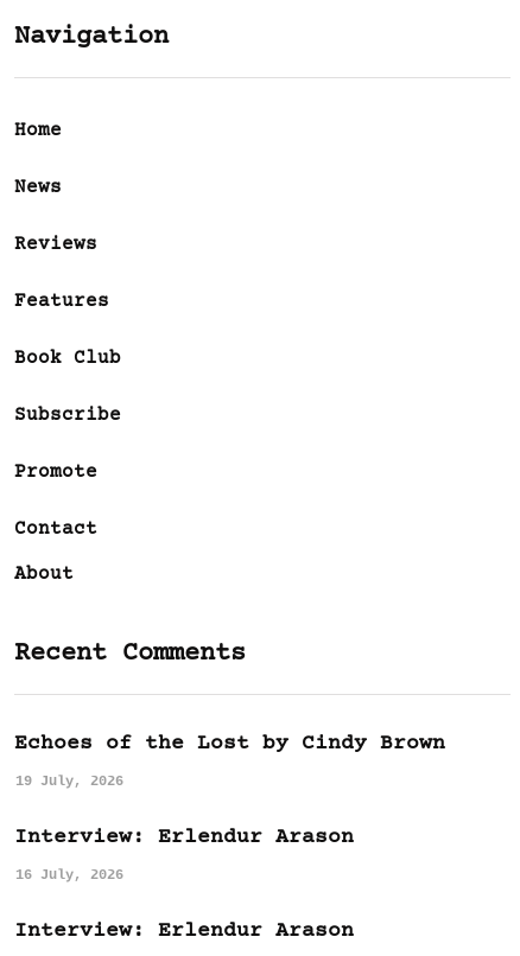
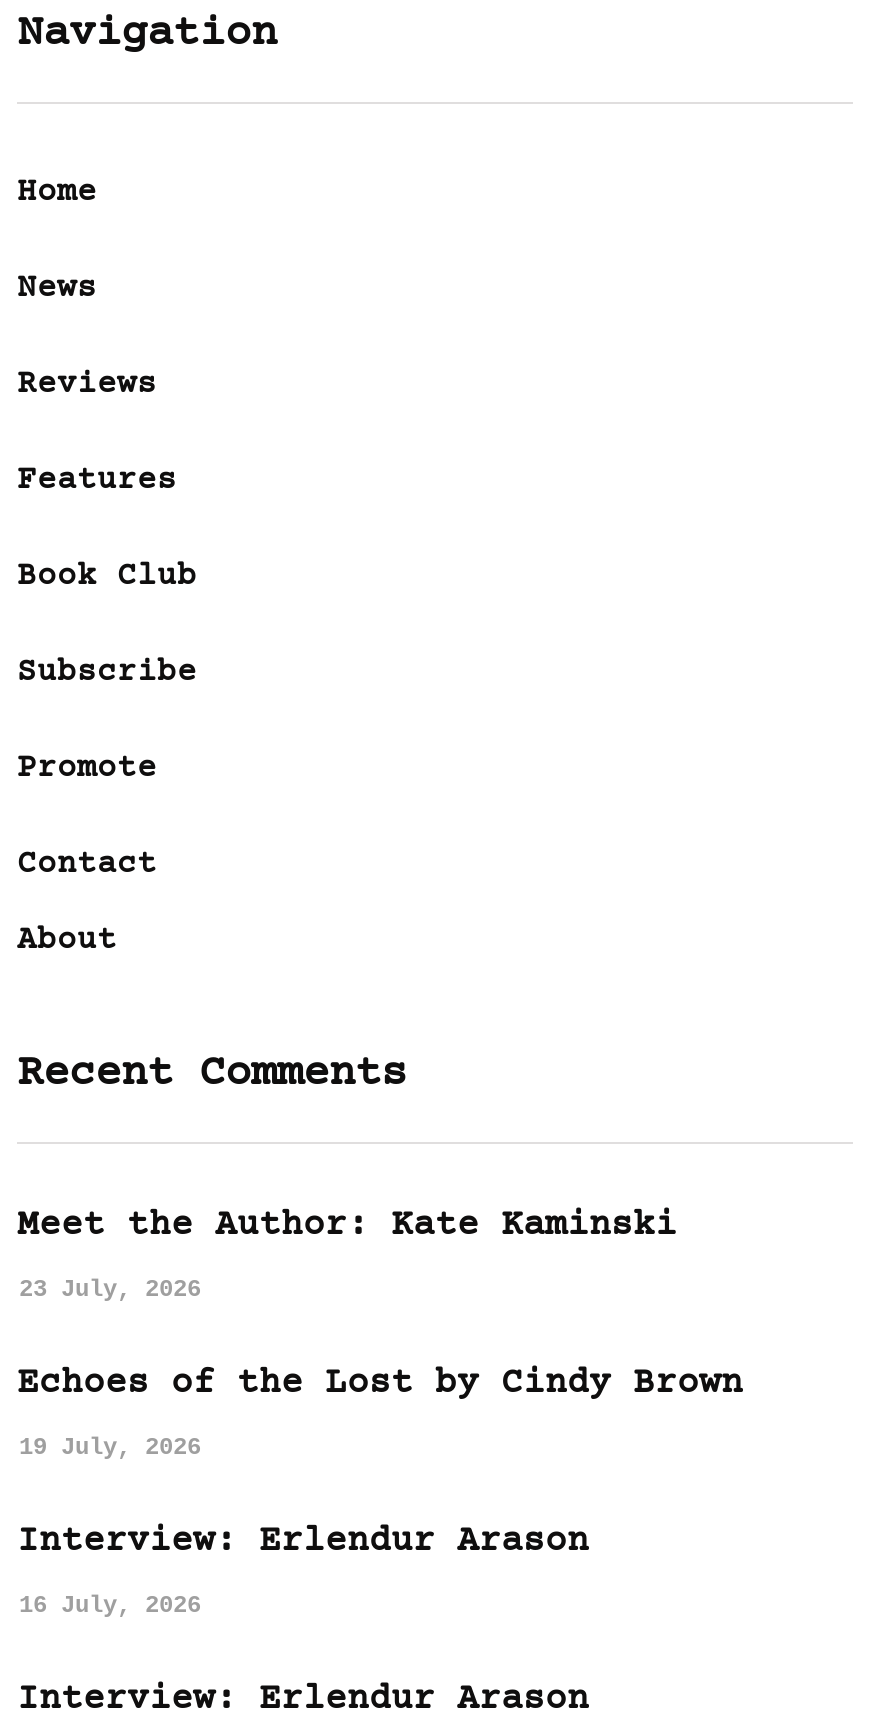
+ Meet the Author: Kate Kaminski
+ 23 July, 2026
